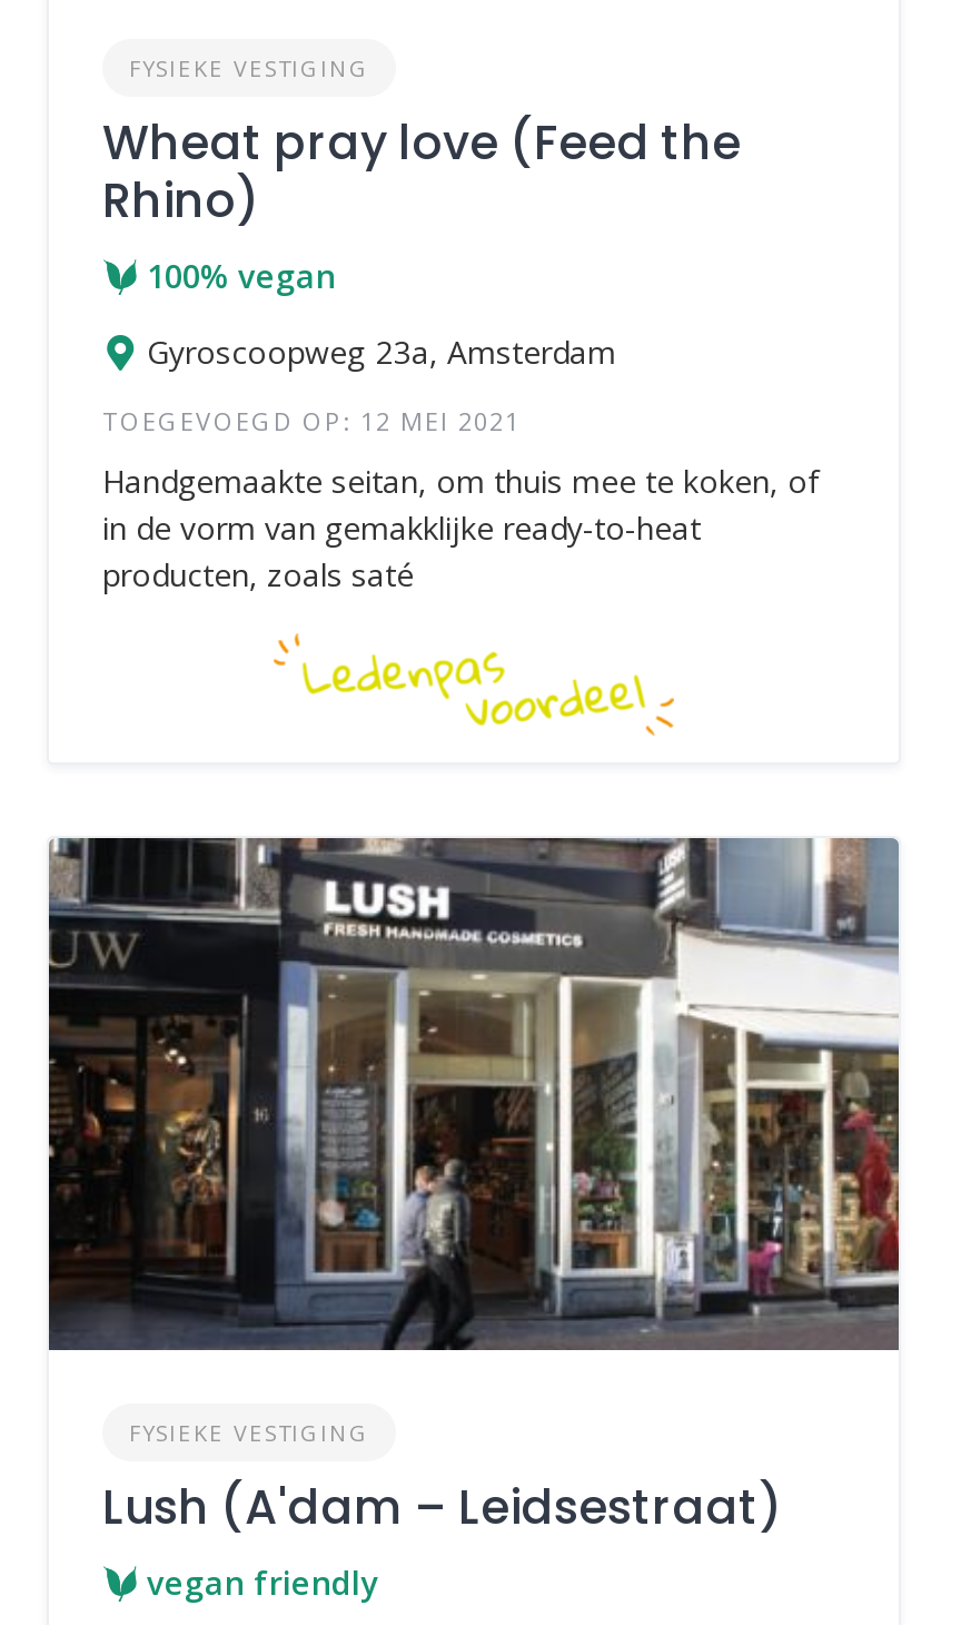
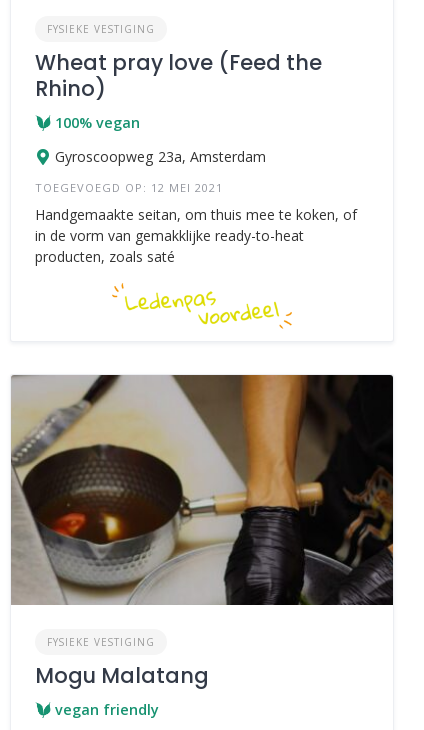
- [image]
+ [image]

- Lush (A'dam – Leidsestraat)
+ Mogu Malatang
